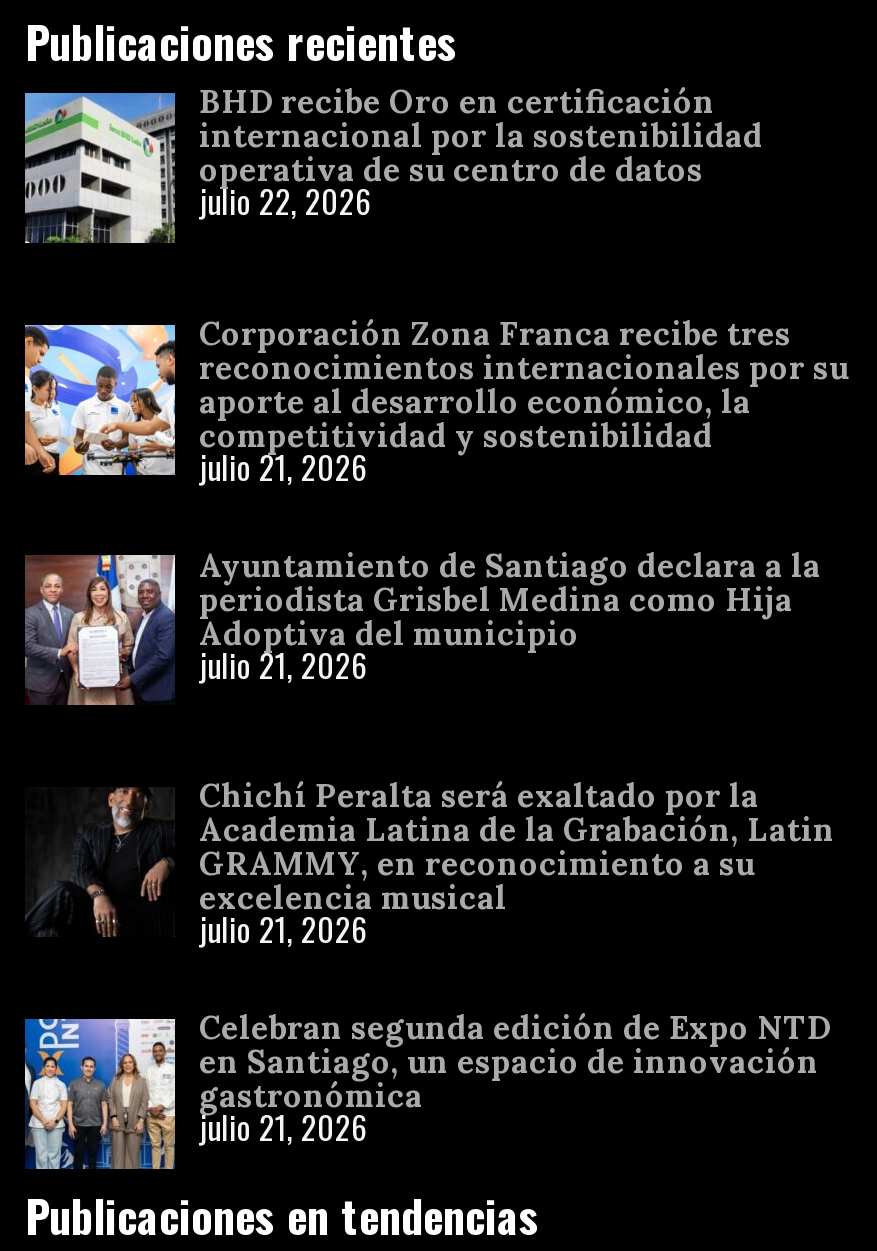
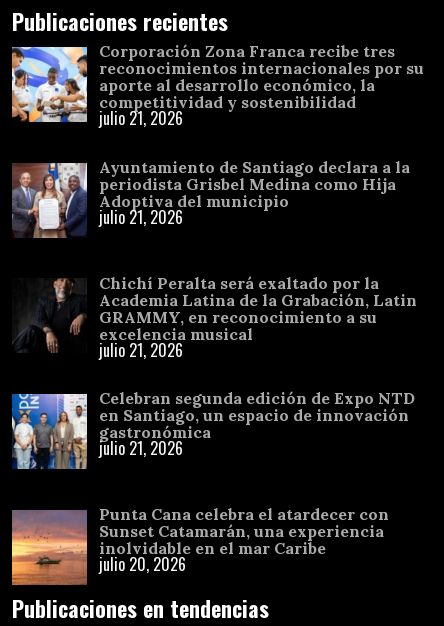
- [image]
- BHD recibe Oro en certificación
- internacional por la sostenibilidad
- operativa de su centro de datos
- julio 22, 2026

moved up: [image] | Corporación Zona Franca recibe tres | reconocimientos internacionales por su | ... | gastronómica | julio 21, 2026

+ [image]
+ Punta Cana celebra el atardecer con
+ Sunset Catamarán, una experiencia
+ inolvidable en el mar Caribe
+ julio 20, 2026
